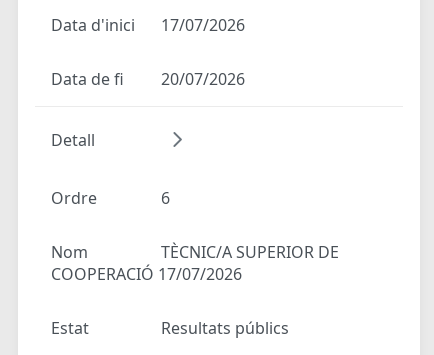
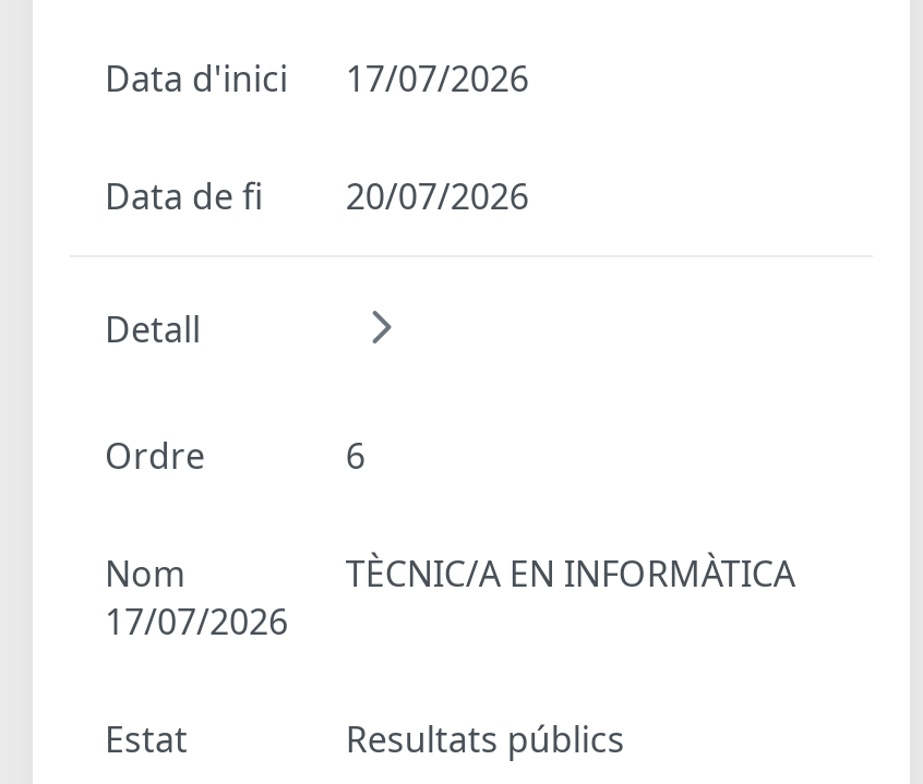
- TÈCNIC/A SUPERIOR DE
- COOPERACIÓ 17/07/2026
+ TÈCNIC/A EN INFORMÀTICA
+ 17/07/2026
